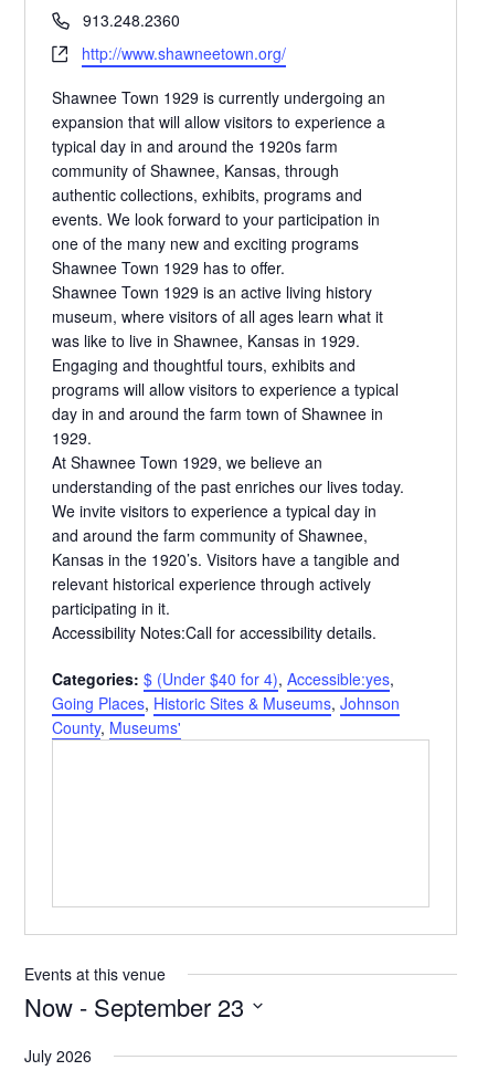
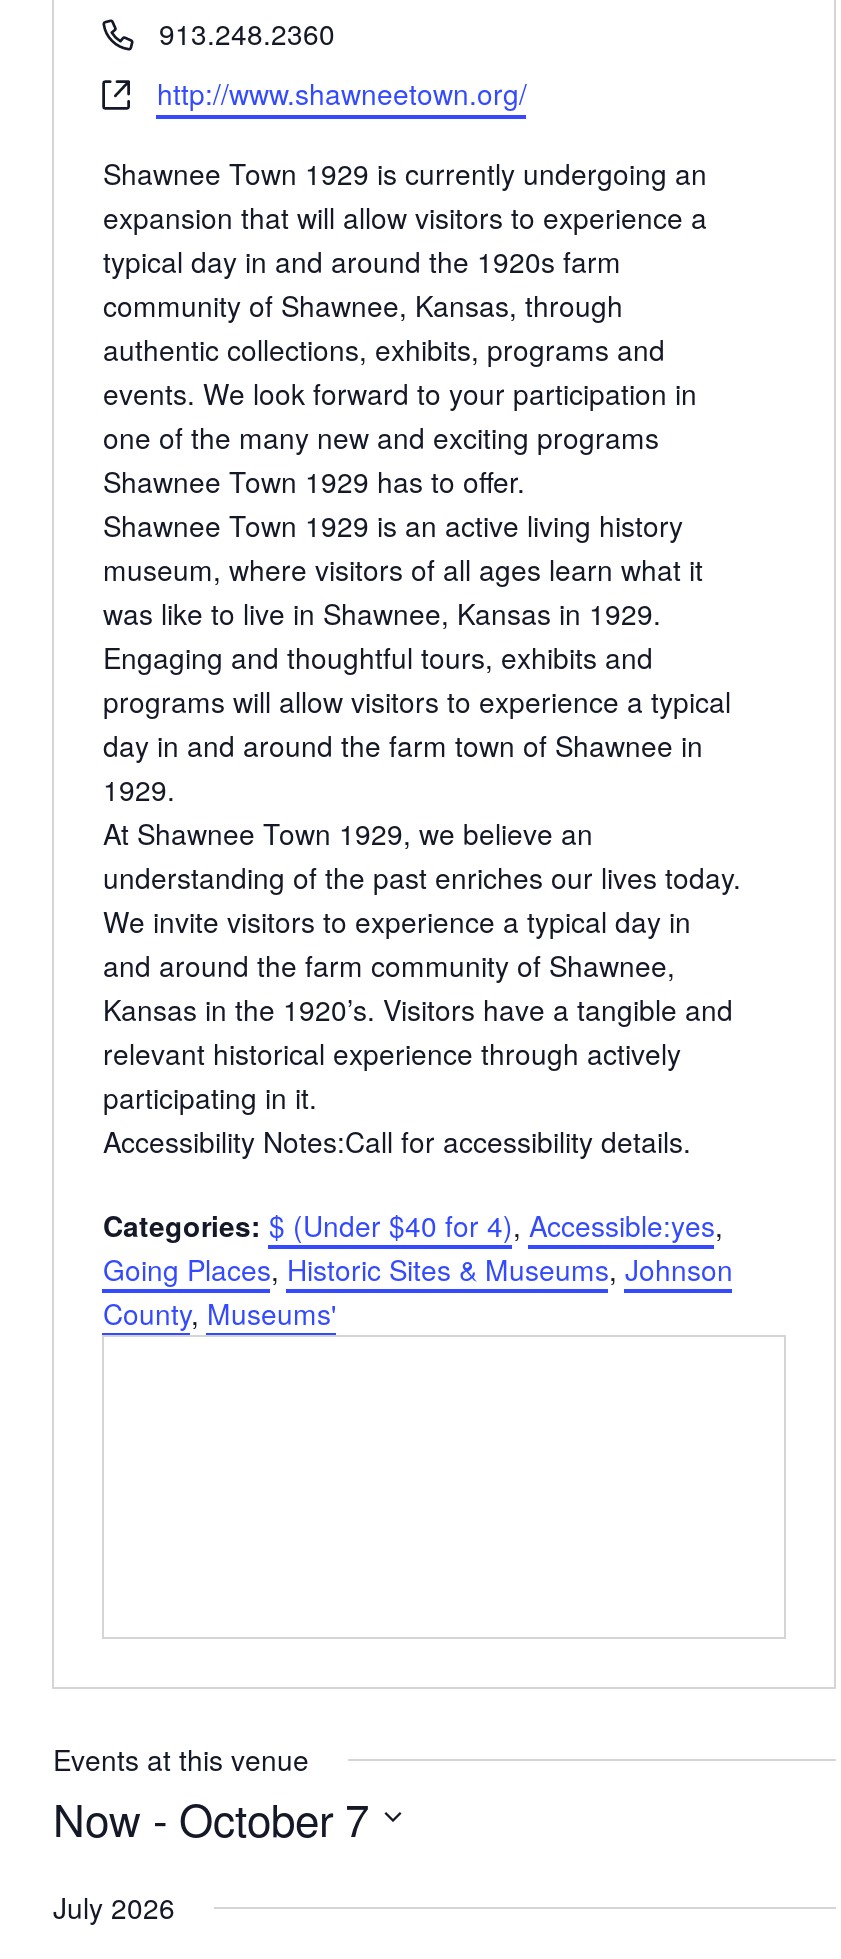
- Now - September 23
+ Now - October 7
